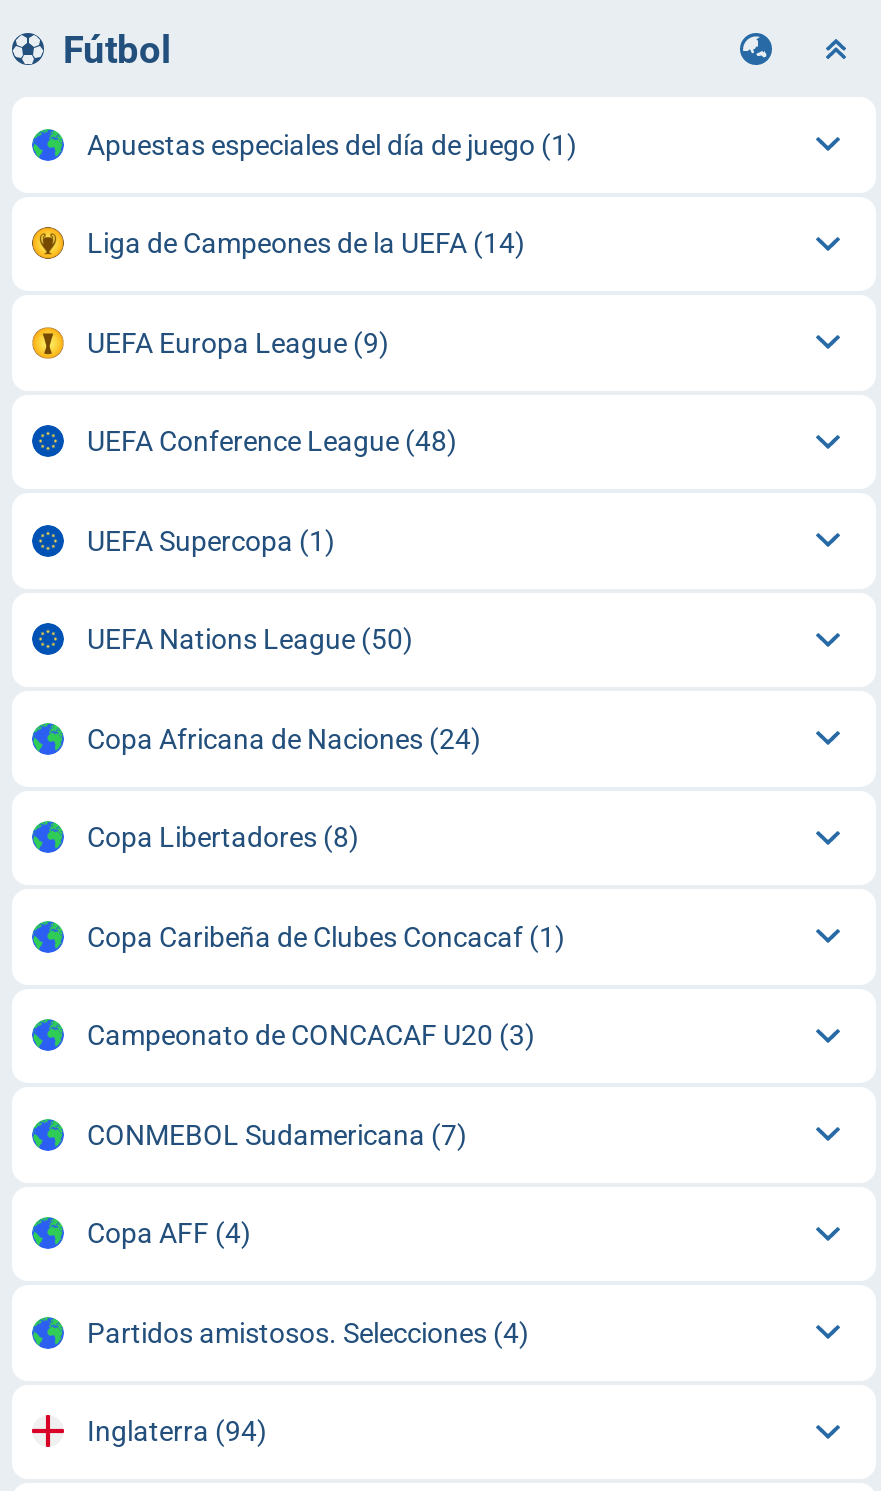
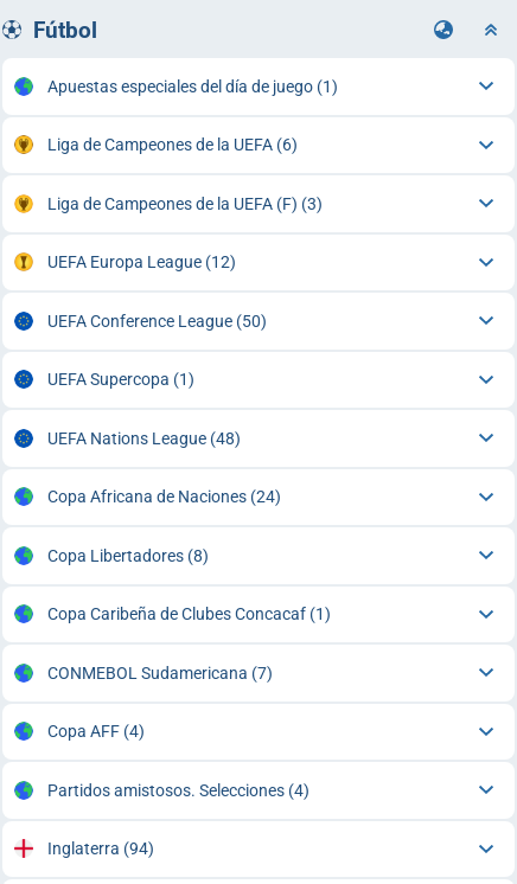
- Liga de Campeones de la UEFA (14)
- UEFA Europa League (9)
- UEFA Conference League (48)
+ Liga de Campeones de la UEFA (6)
+ Liga de Campeones de la UEFA (F) (3)
+ UEFA Europa League (12)
+ UEFA Conference League (50)

moved down: UEFA Supercopa (1)

- UEFA Nations League (50)
+ UEFA Nations League (48)

moved down: Copa Africana de Naciones (24) | Copa Libertadores (8) | Copa Caribeña de Clubes Concacaf (1)

- Campeonato de CONCACAF U20 (3)
